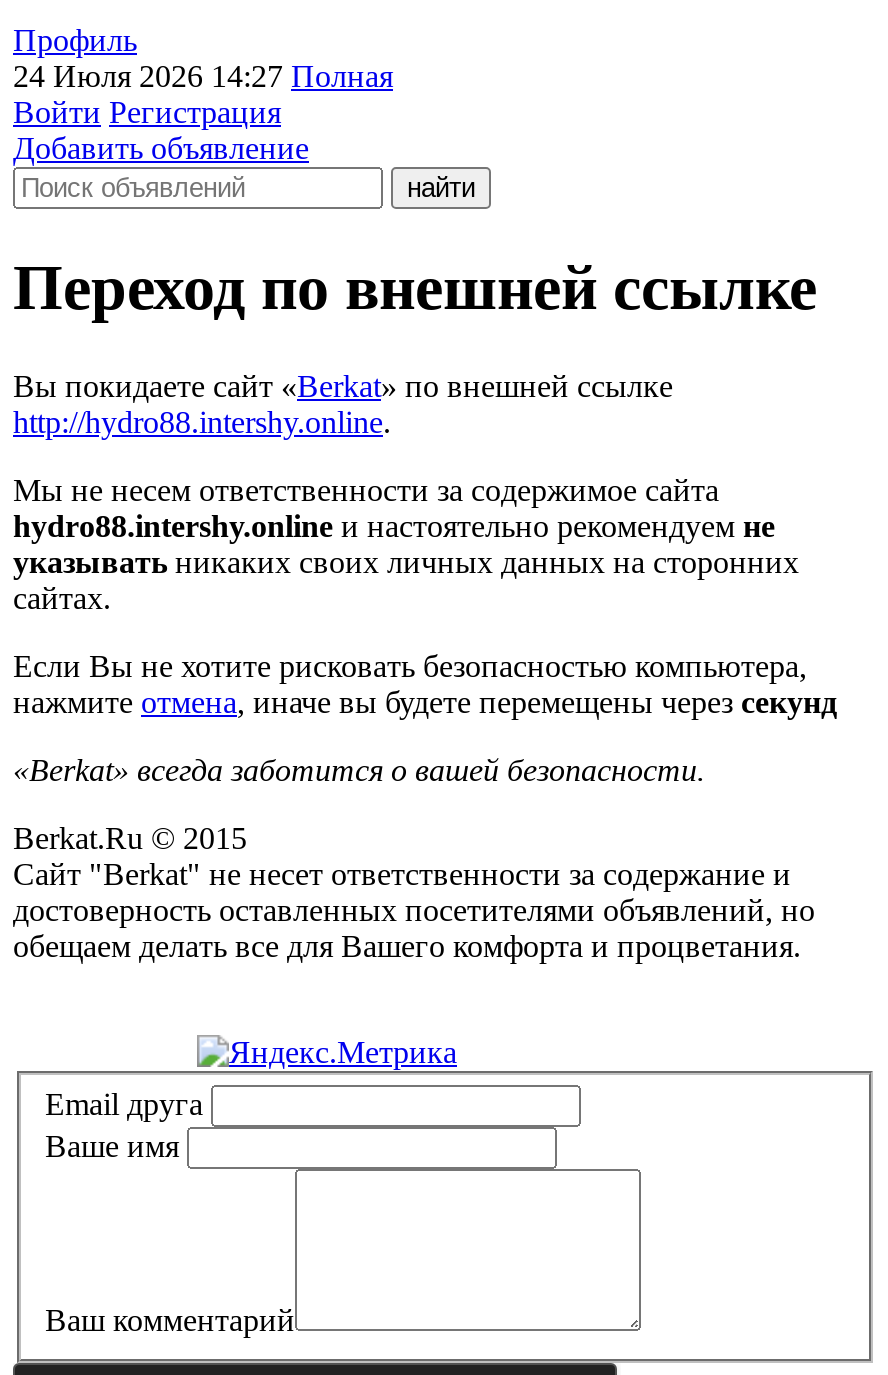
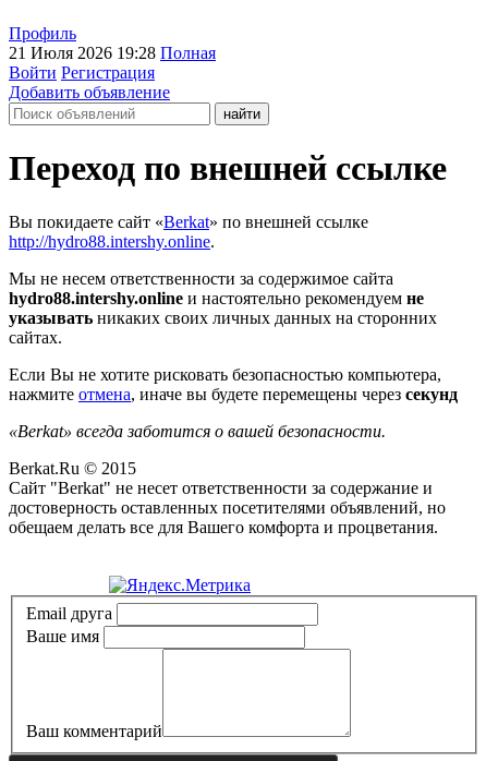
- 24 Июля 2026 14:27 Полная
+ 21 Июля 2026 19:28 Полная
